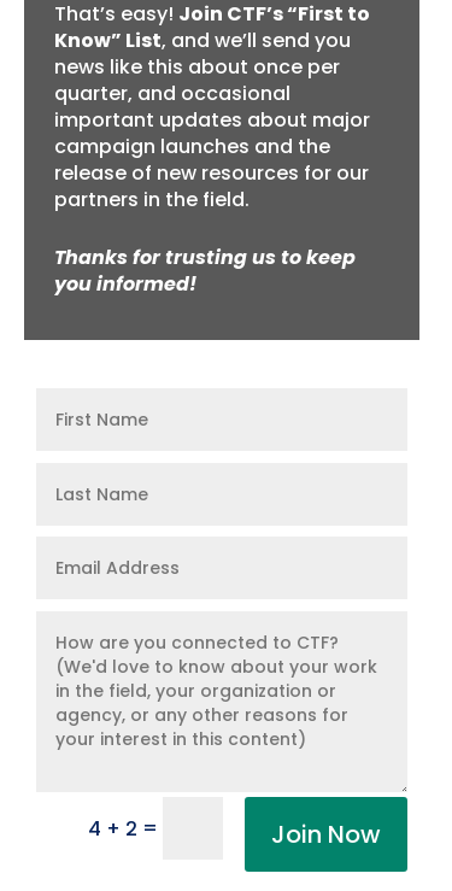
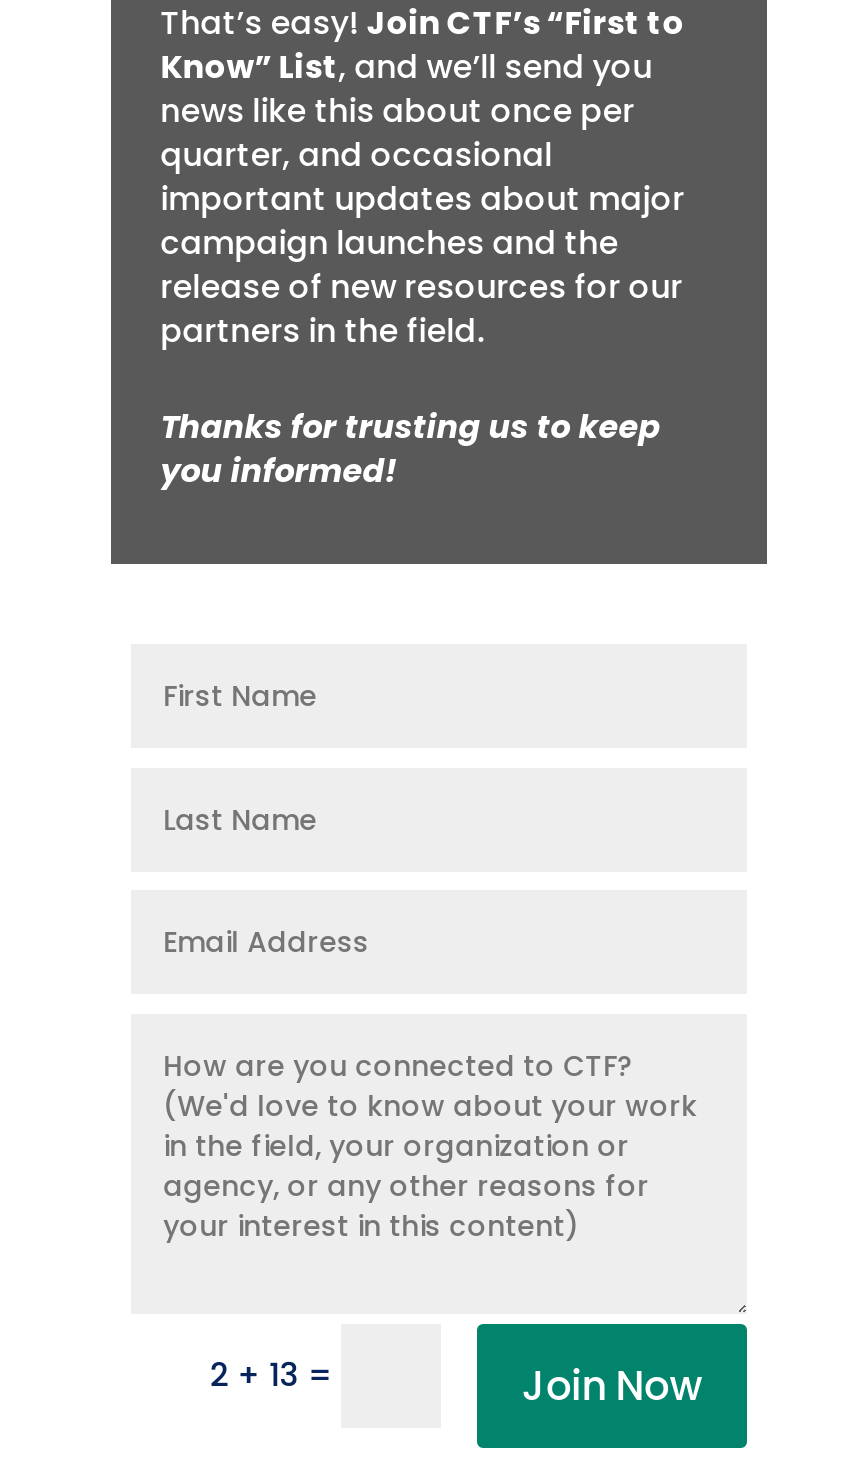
- 4 + 2 =
+ 2 + 13 =
